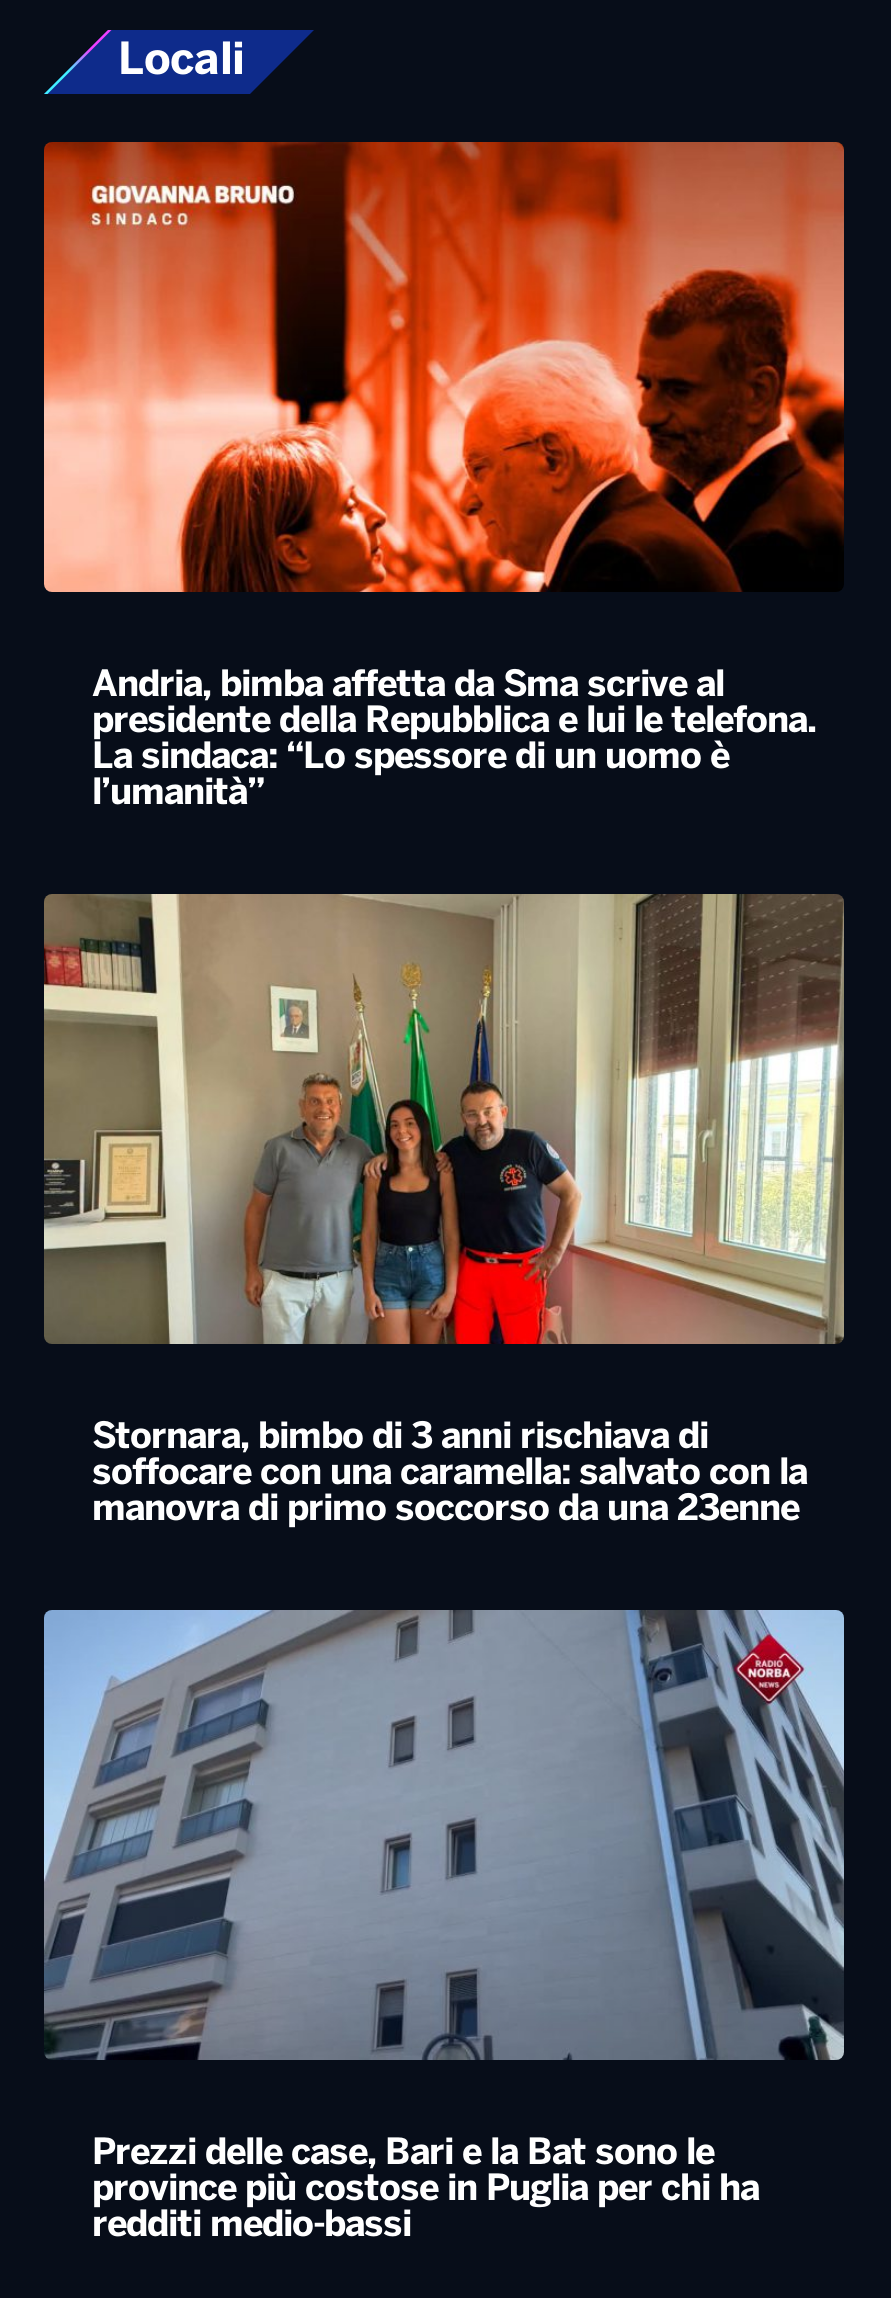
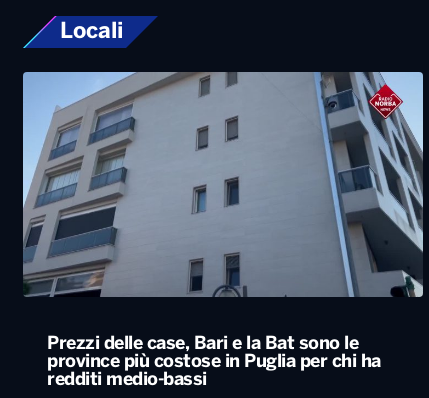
- [image]
- Andria, bimba affetta da Sma scrive al
- presidente della Repubblica e lui le telefona.
- La sindaca: “Lo spessore di un uomo è
- l’umanità”

- [image]
- Stornara, bimbo di 3 anni rischiava di
- soffocare con una caramella: salvato con la
- manovra di primo soccorso da una 23enne
